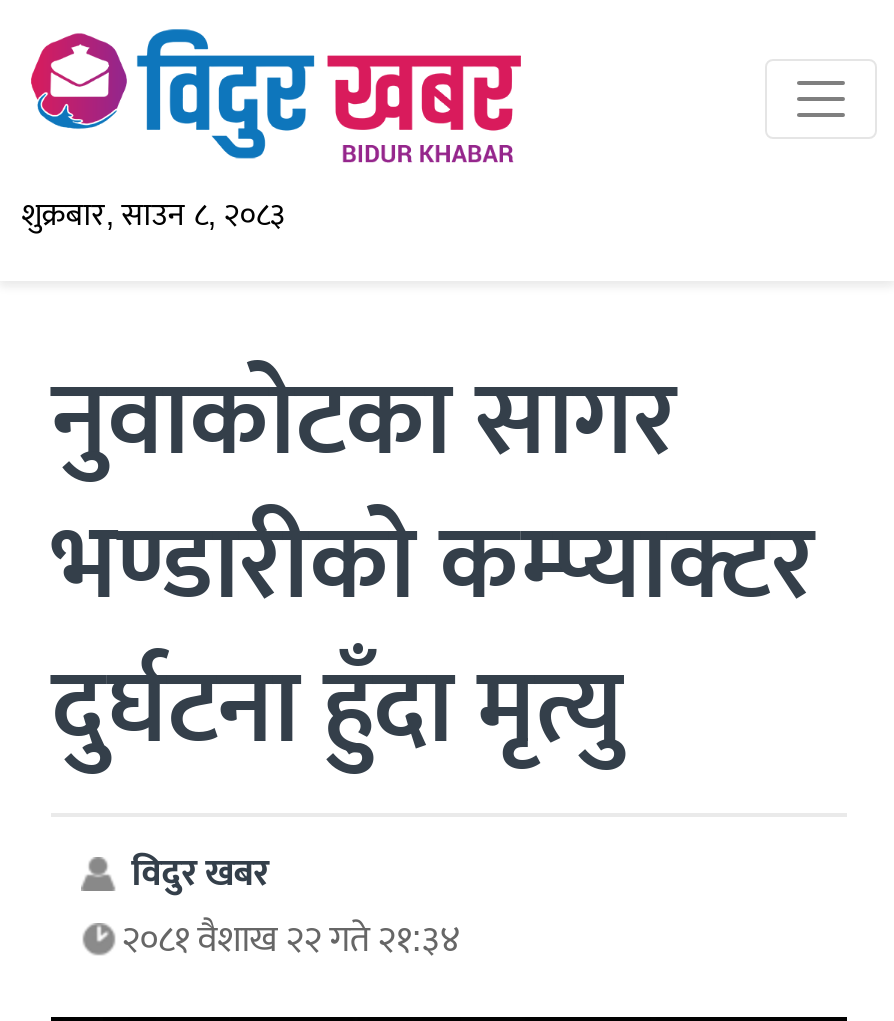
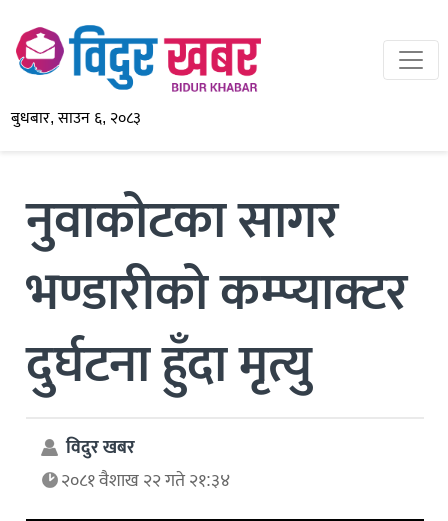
- शुक्रबार, साउन ८, २०८३
+ बुधबार, साउन ६, २०८३
